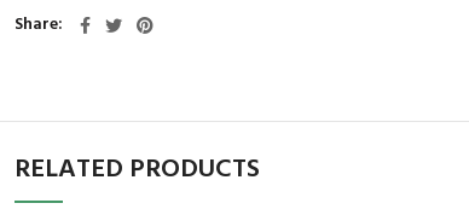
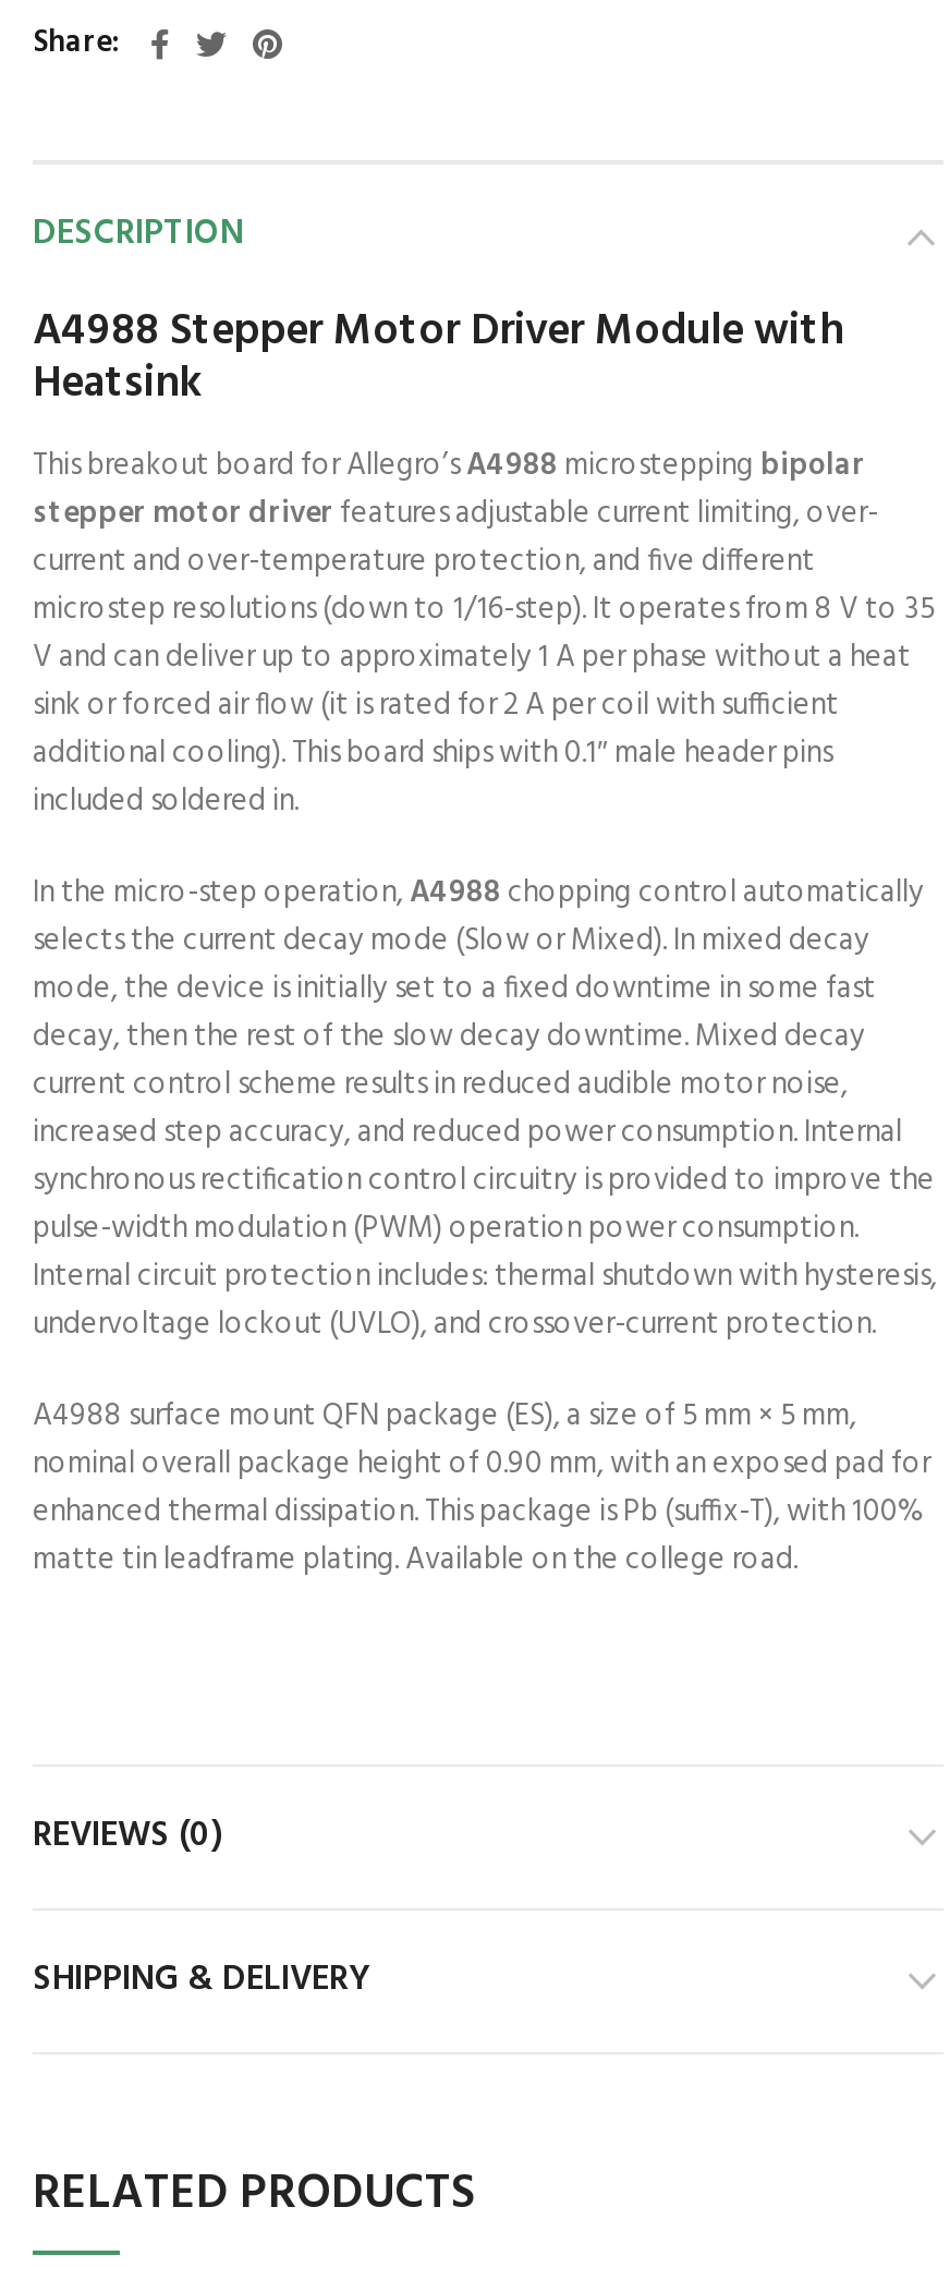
+ DESCRIPTION
+ A4988 Stepper Motor Driver Module with
+ Heatsink
+ This breakout board for Allegro’sA4988 microstepping bipolar
+ stepper motor driver features adjustable current limiting, over-
+ current and over-temperature protection, and five different
+ microstep resolutions (down to 1/16-step). It operates from 8 V to 35
+ V and can deliver up to approximately 1 A per phase without a heat
+ sink or forced air flow (it is rated for 2 A per coil with sufficient
+ additional cooling). This board ships with 0.1″ male header pins
+ included soldered in.
+ In the micro-step operation, A4988 chopping control automatically
+ selects the current decay mode (Slow or Mixed). In mixed decay
+ mode, the device is initially set to a fixed downtime in some fast
+ decay, then the rest of the slow decay downtime. Mixed decay
+ current control scheme results in reduced audible motor noise,
+ increased step accuracy, and reduced power consumption. Internal
+ synchronous rectification control circuitry is provided to improve the
+ pulse-width modulation (PWM) operation power consumption.
+ Internal circuit protection includes: thermal shutdown with hysteresis,
+ undervoltage lockout (UVLO), and crossover-current protection.
+ A4988 surface mount QFN package (ES), a size of 5 mm × 5 mm,
+ nominal overall package height of 0.90 mm, with an exposed pad for
+ enhanced thermal dissipation. This package is Pb (suffix-T), with 100%
+ matte tin leadframe plating. Available on the college road.

+ REVIEWS (0)
+ SHIPPING & DELIVERY
